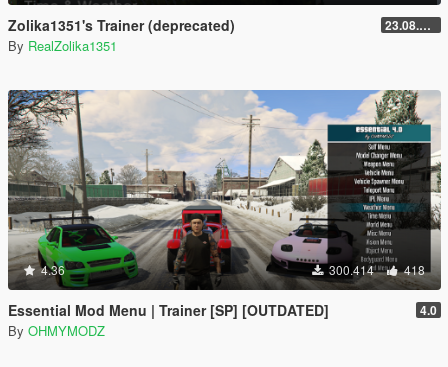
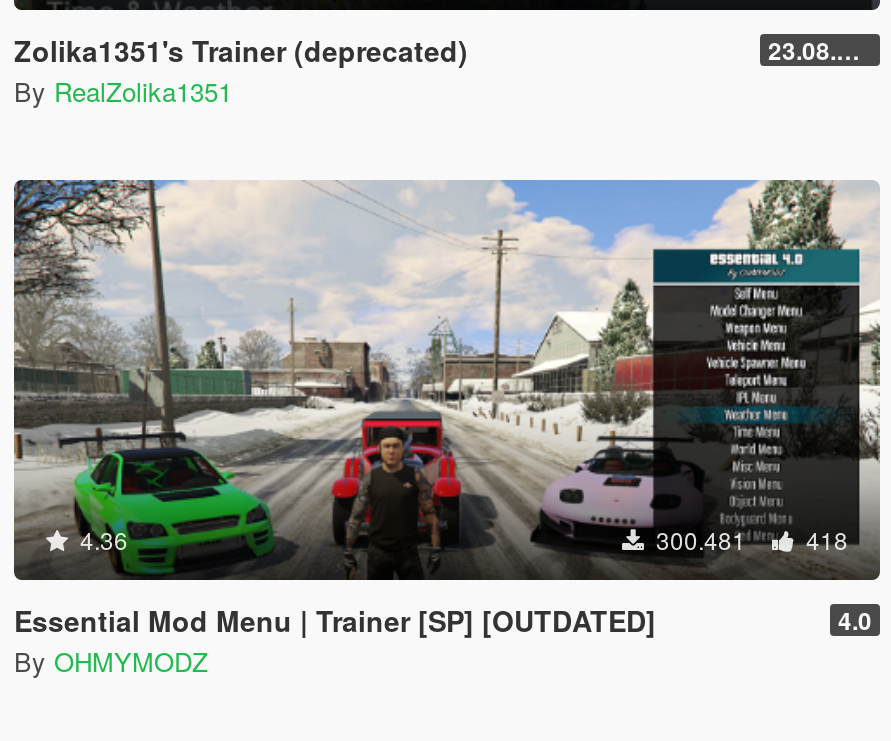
- 300.414 418
+ 300.481 418
